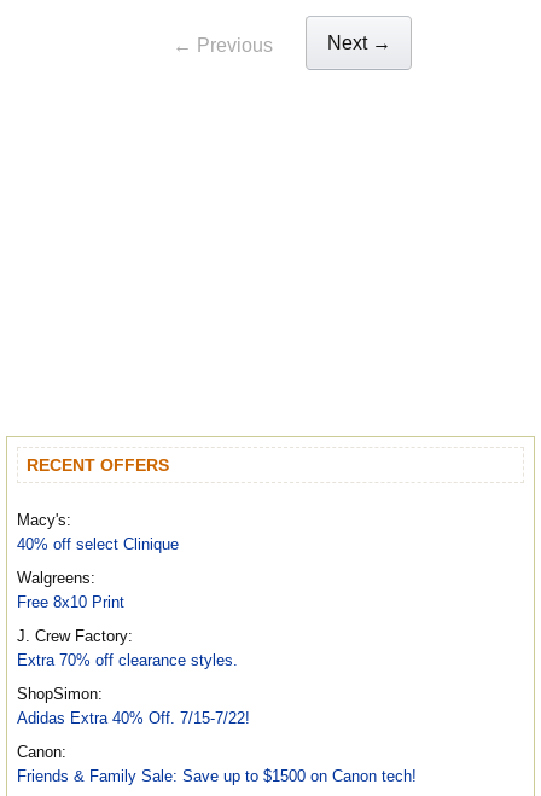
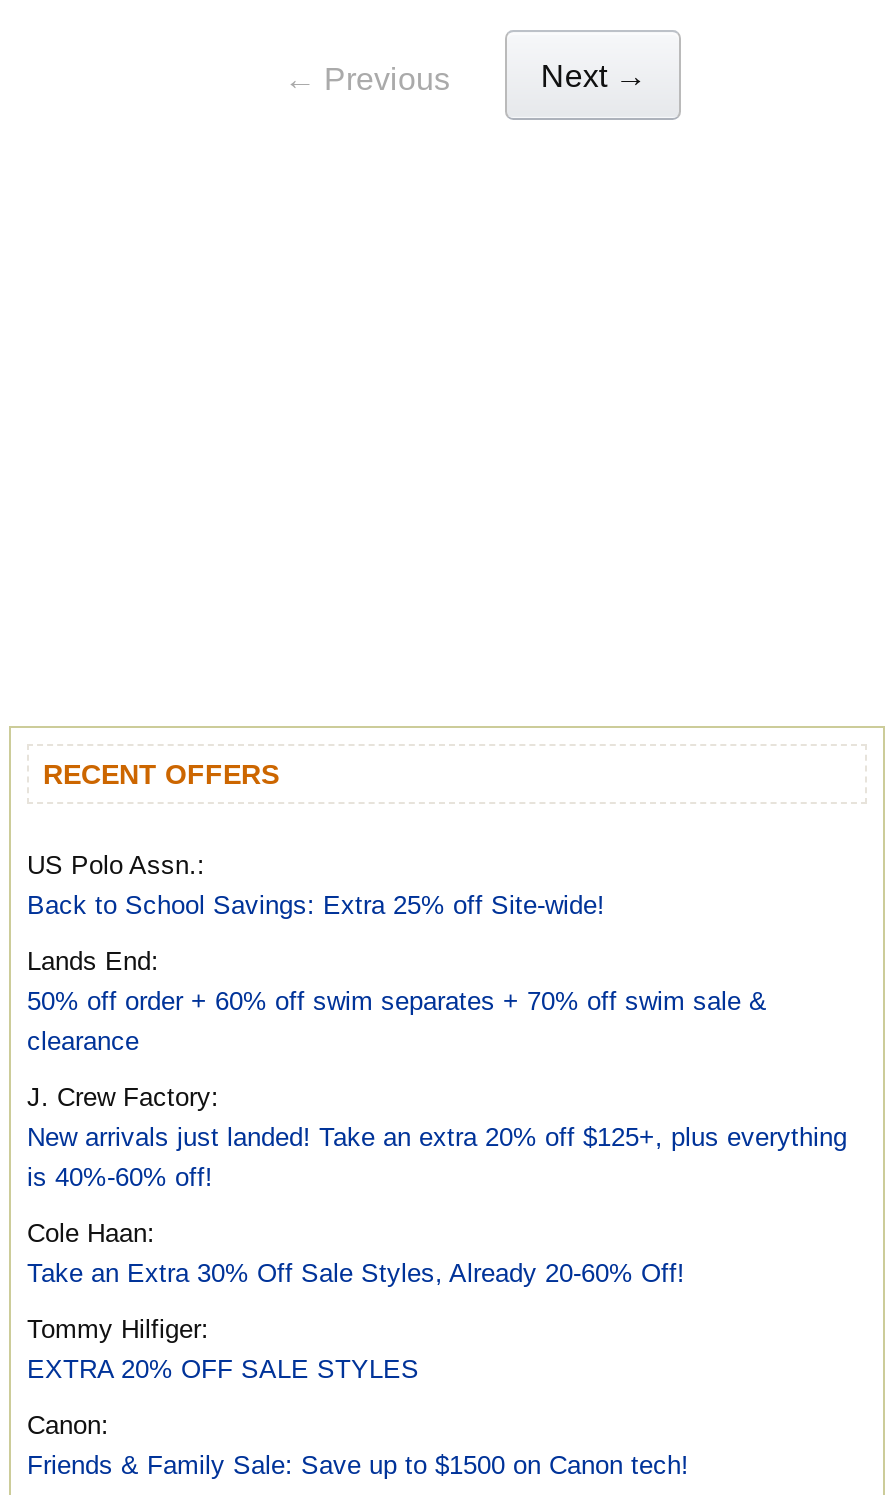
- Macy's:
- 40% off select Clinique
+ US Polo Assn.:
+ Back to School Savings: Extra 25% off Site-wide!

- Walgreens:
- Free 8x10 Print
+ Lands End:
+ 50% off order + 60% off swim separates + 70% off swim sale &
+ clearance

- Extra 70% off clearance styles.
- ShopSimon:
- Adidas Extra 40% Off. 7/15-7/22!
+ New arrivals just landed! Take an extra 20% off $125+, plus everything
+ is 40%-60% off!
+ Cole Haan:
+ Take an Extra 30% Off Sale Styles, Already 20-60% Off!
+ Tommy Hilfiger:
+ EXTRA 20% OFF SALE STYLES
